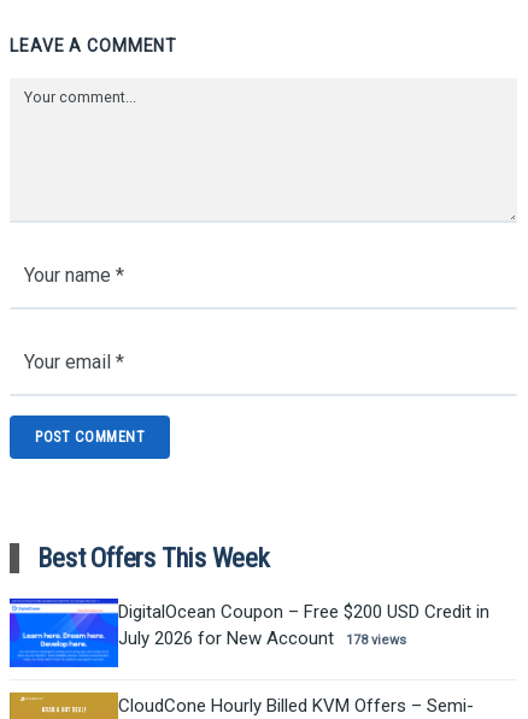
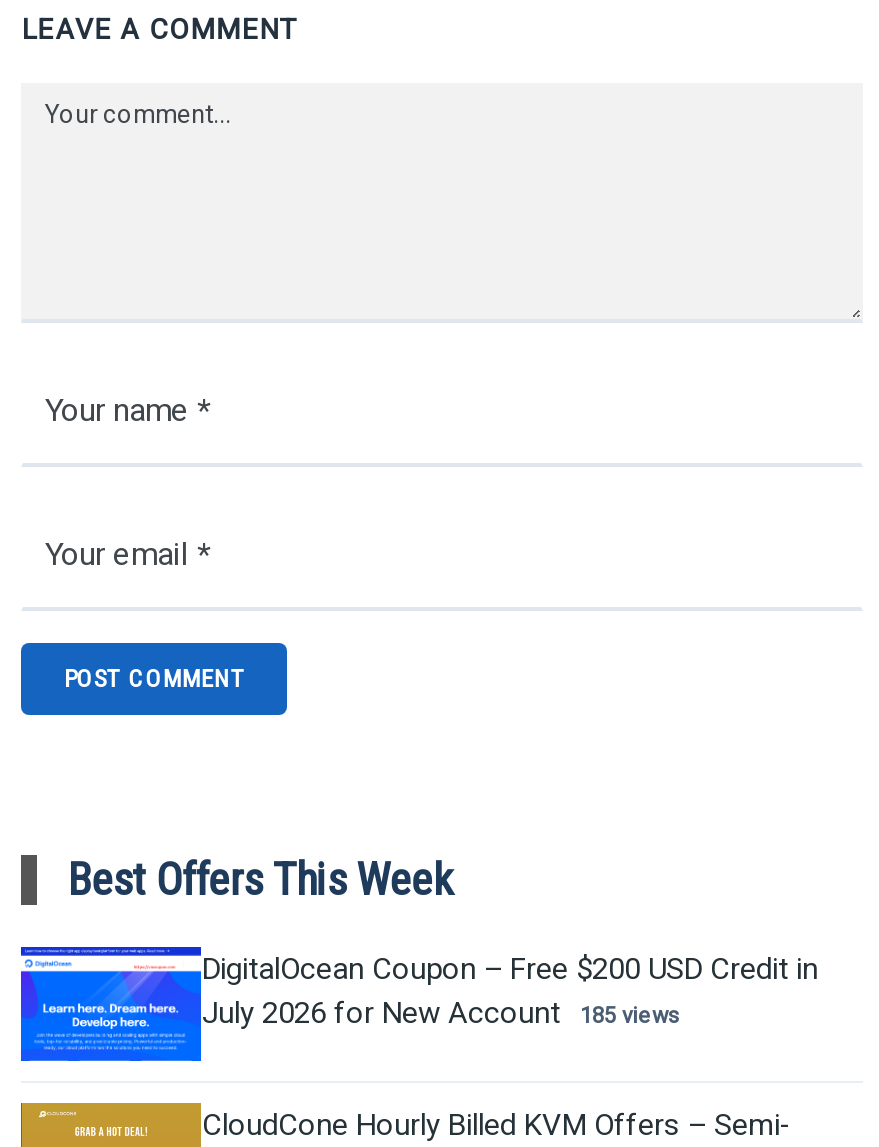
- July 2026 for New Account 178 views
+ July 2026 for New Account 185 views
